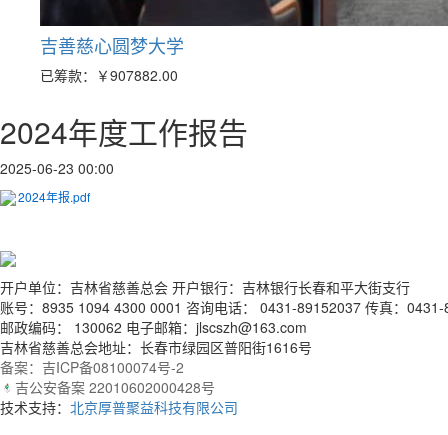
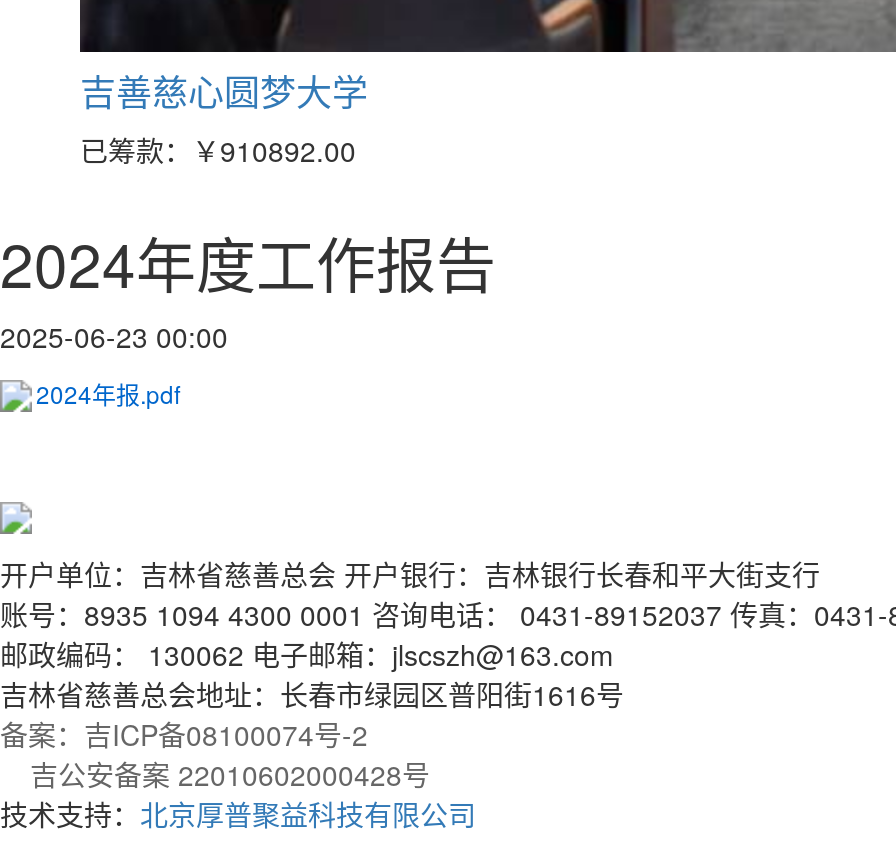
- 已筹款：￥907882.00
+ 已筹款：￥910892.00
